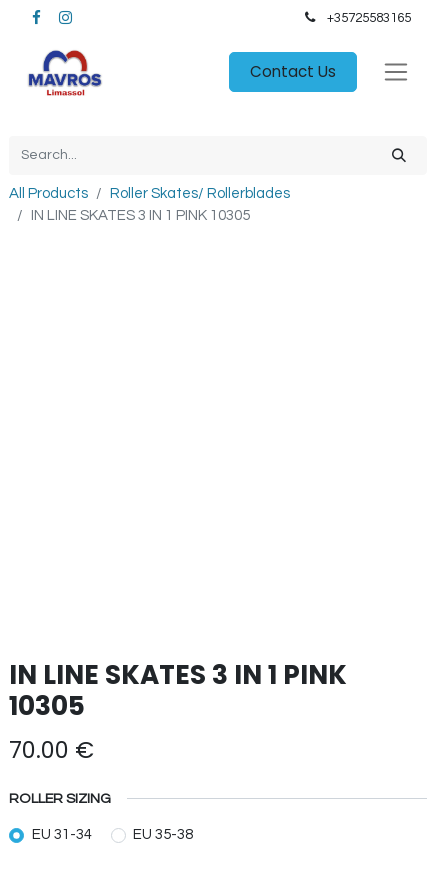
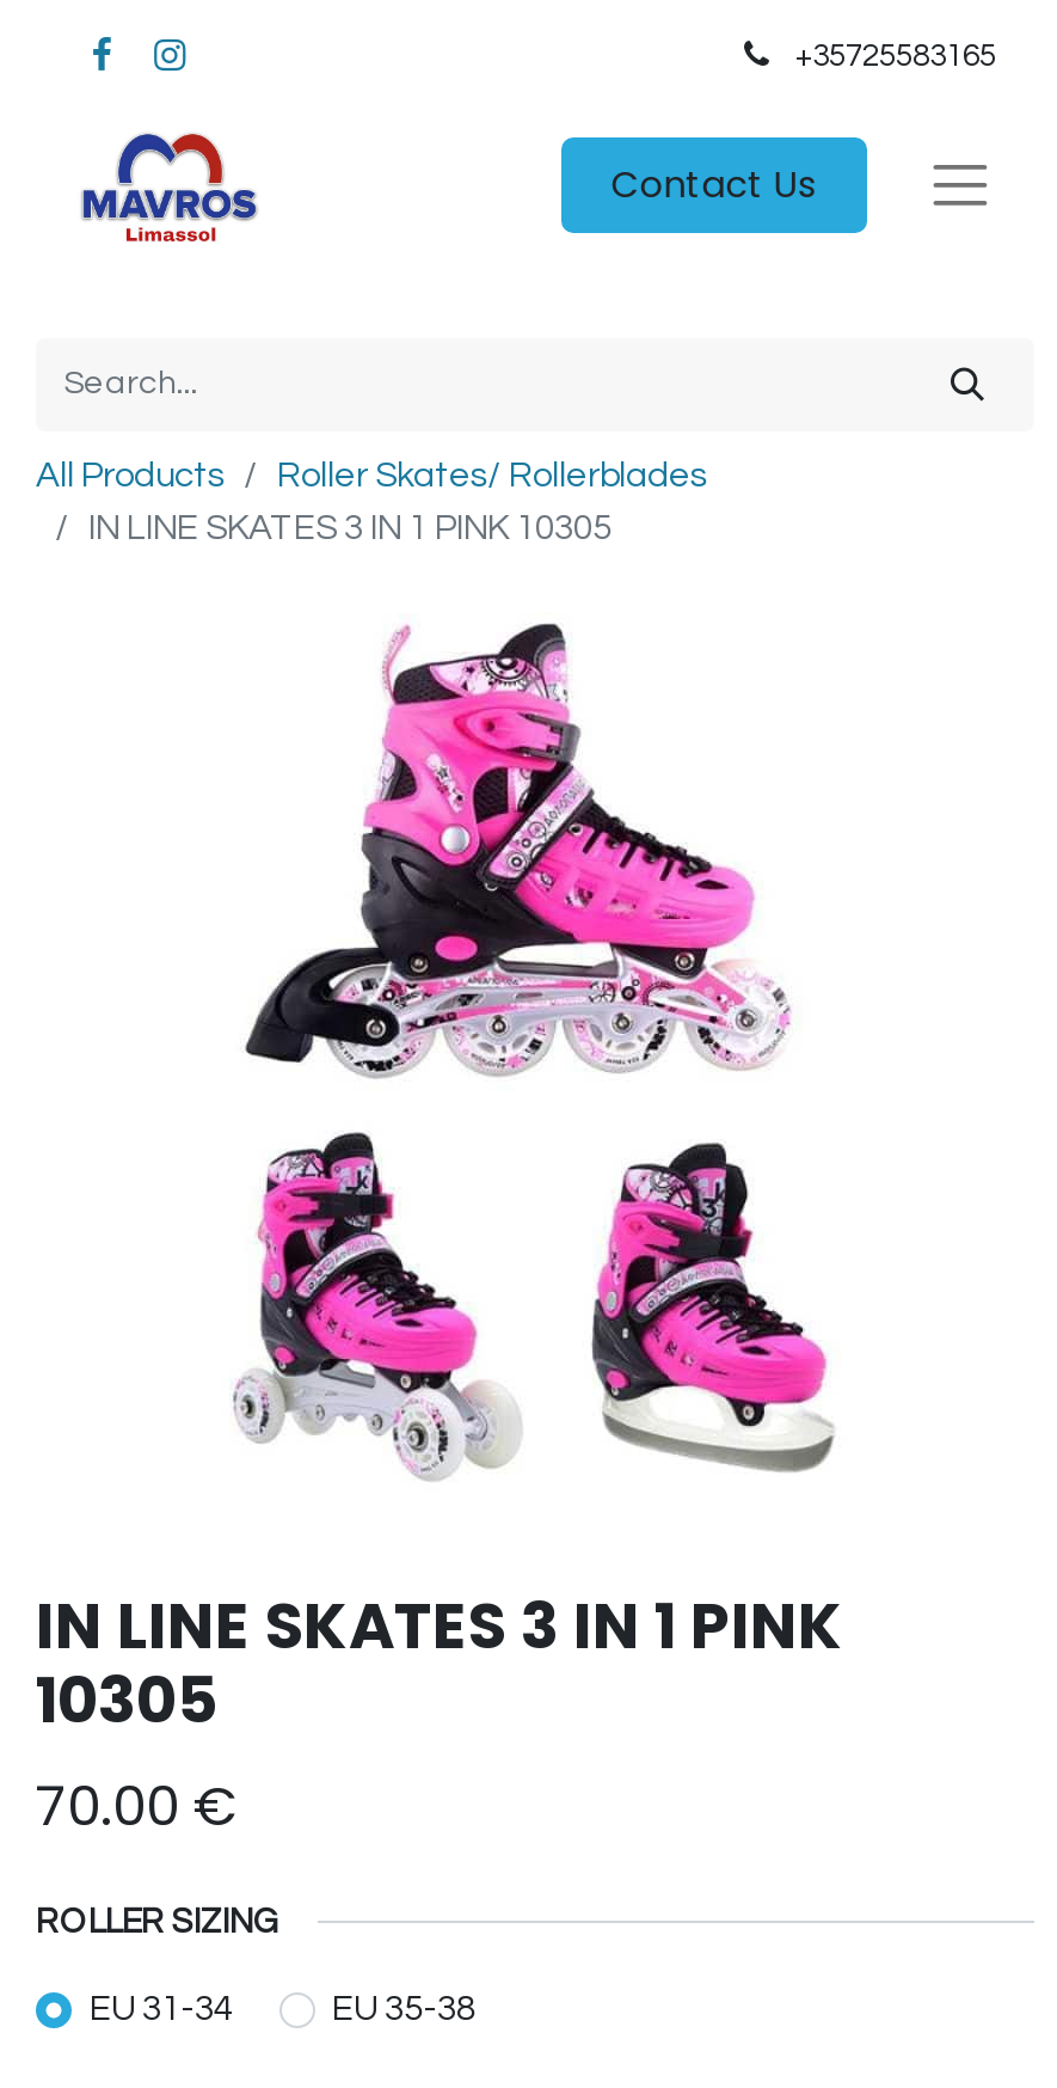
+ [image]

+ [image]

+ [image]
